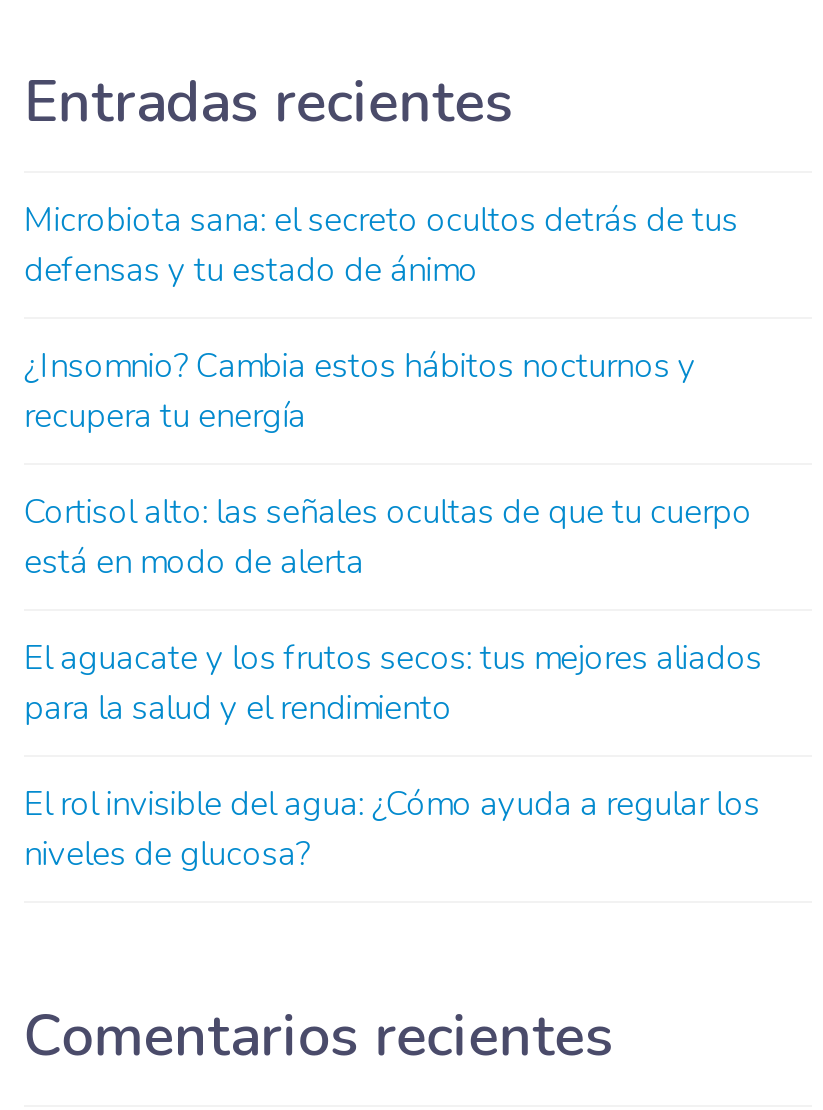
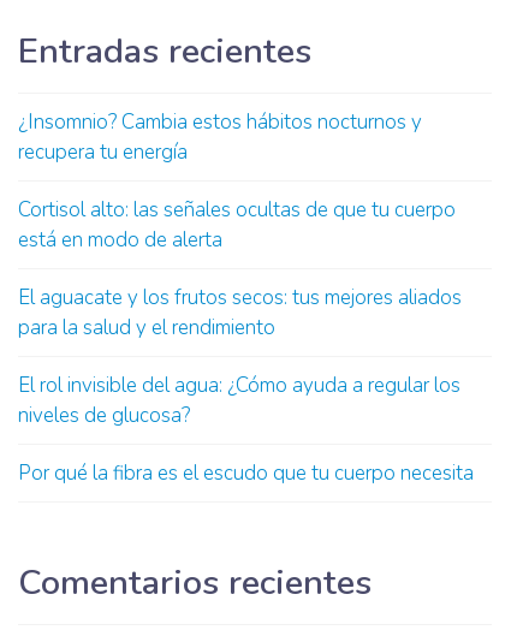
- Microbiota sana: el secreto ocultos detrás de tus
- defensas y tu estado de ánimo

moved up: ¿Insomnio? Cambia estos hábitos nocturnos y | recupera tu energía | Cortisol alto: las señales ocultas de que tu cuerpo | está en modo de alerta | El aguacate y los frutos secos: tus mejores aliados | para la salud y el rendimiento | El rol invisible del agua: ¿Cómo ayuda a regular los | niveles de glucosa?

+ Por qué la fibra es el escudo que tu cuerpo necesita
